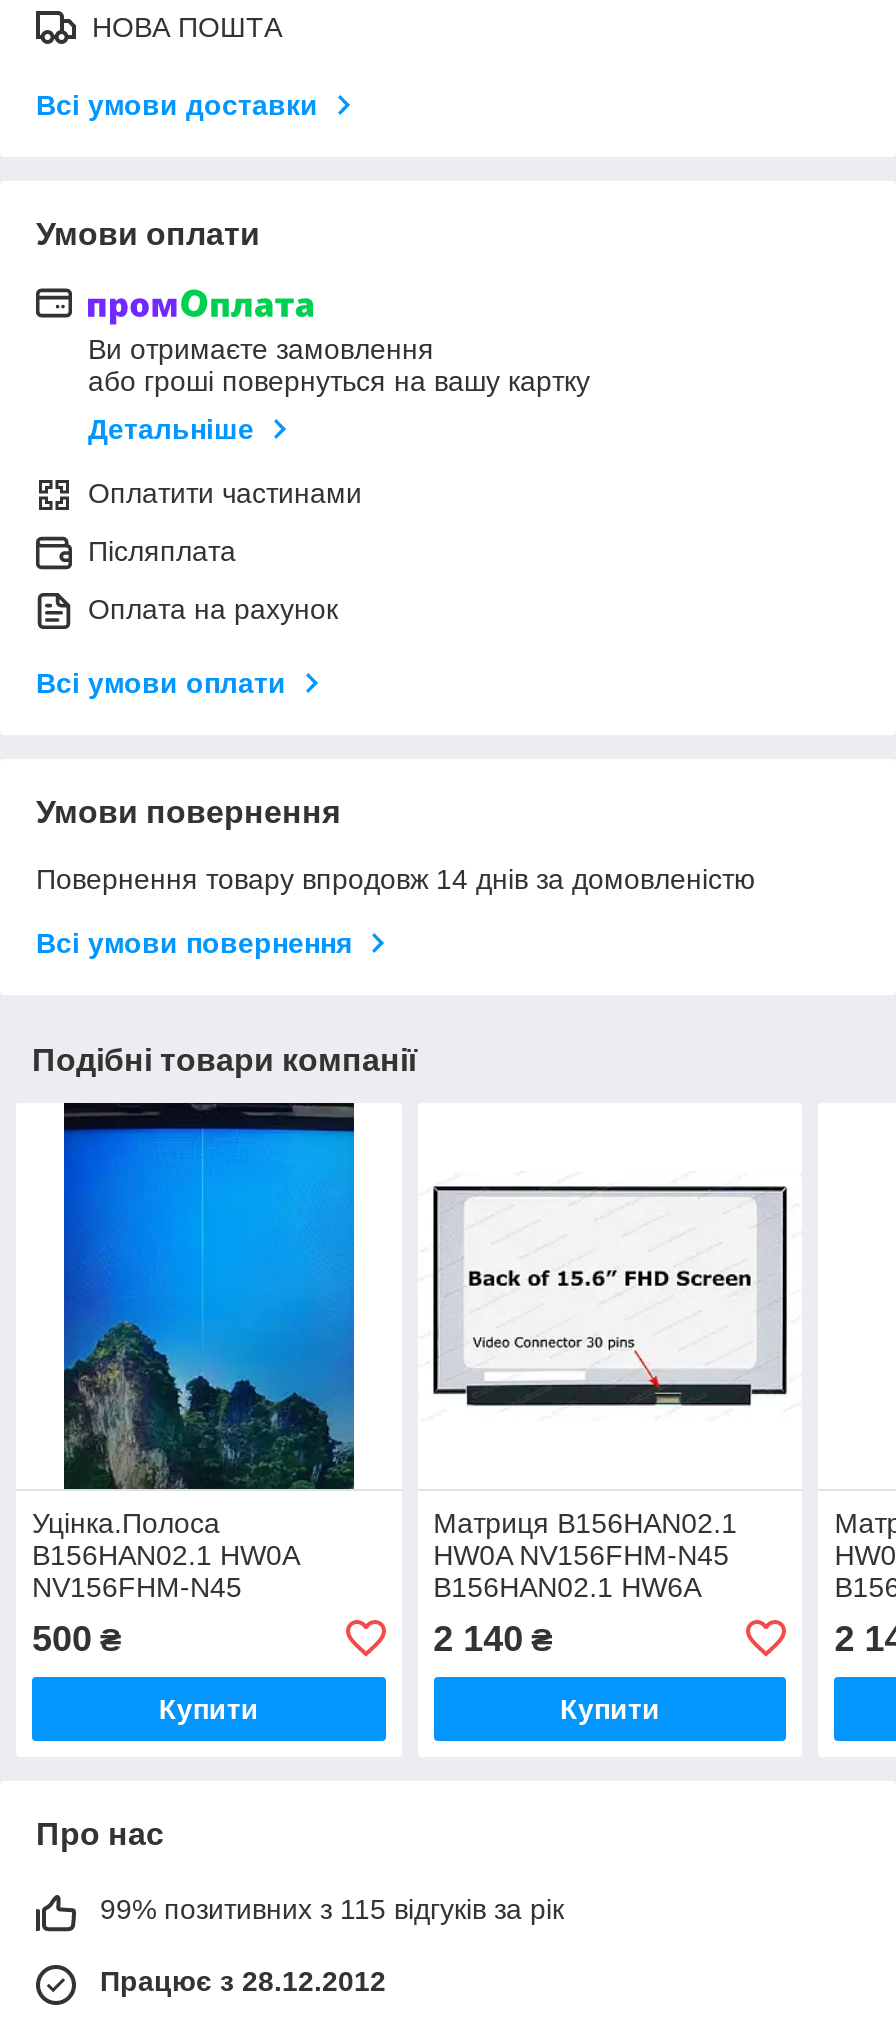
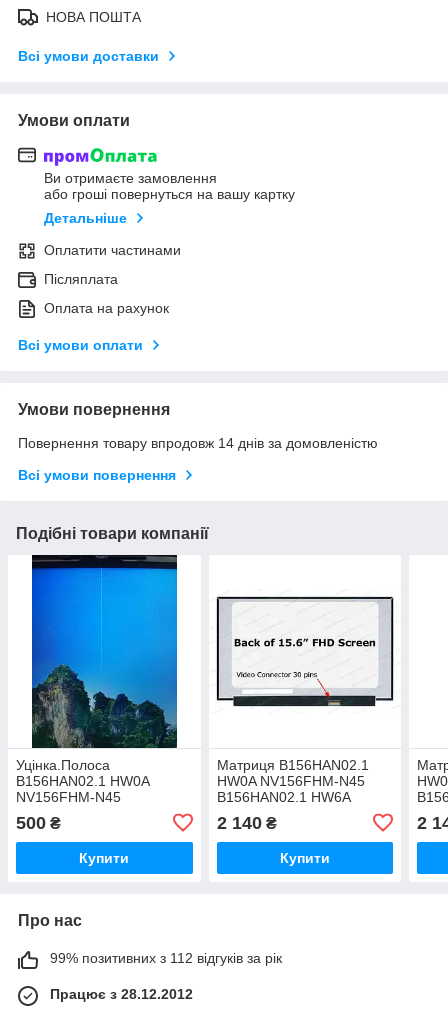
- 99% позитивних з 115 відгуків за рік
+ 99% позитивних з 112 відгуків за рік
